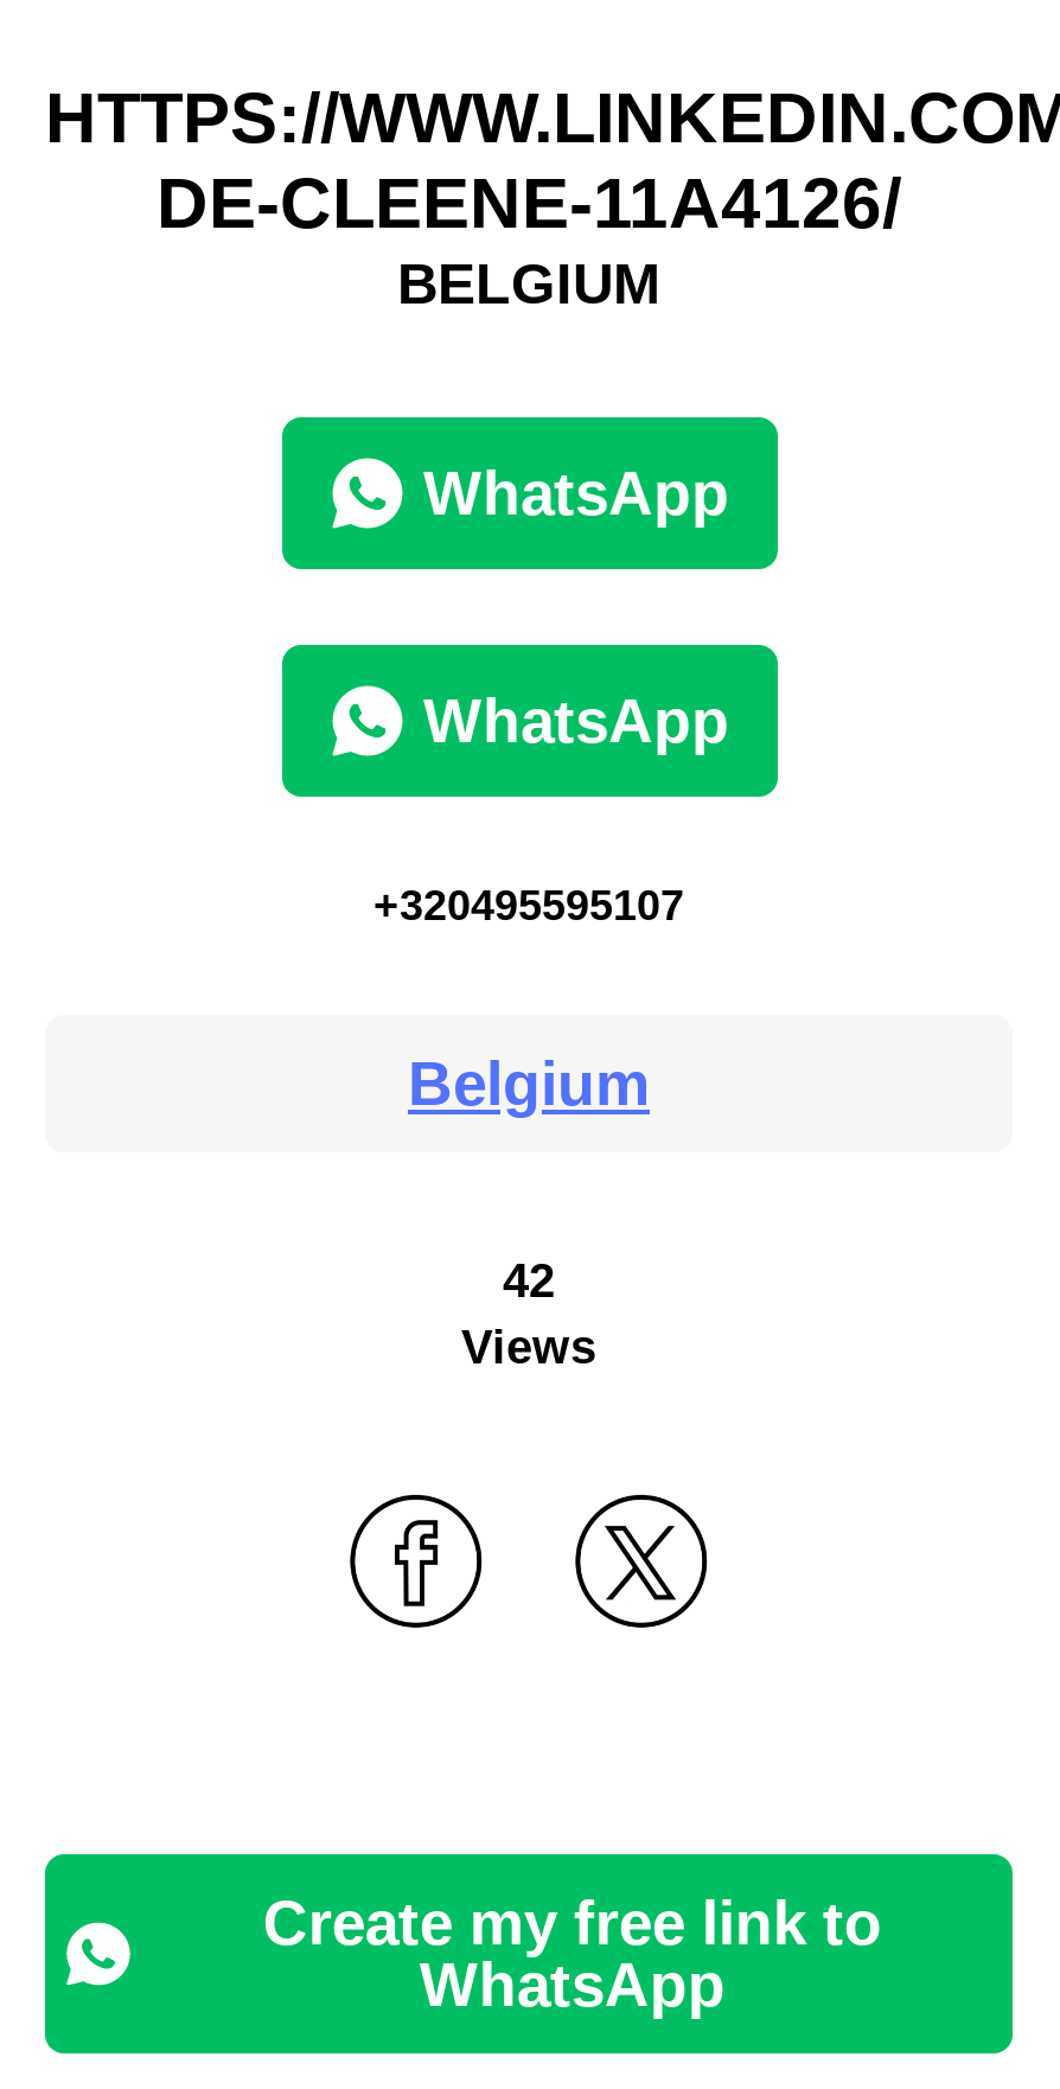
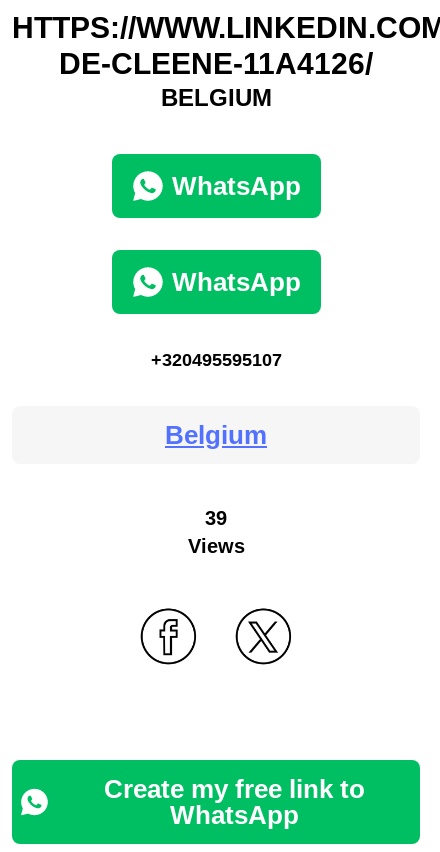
- 42
+ 39
